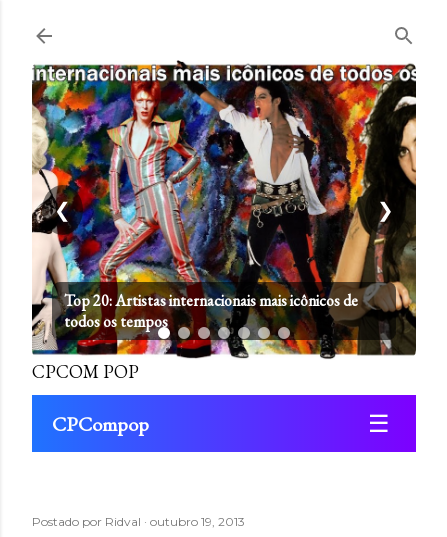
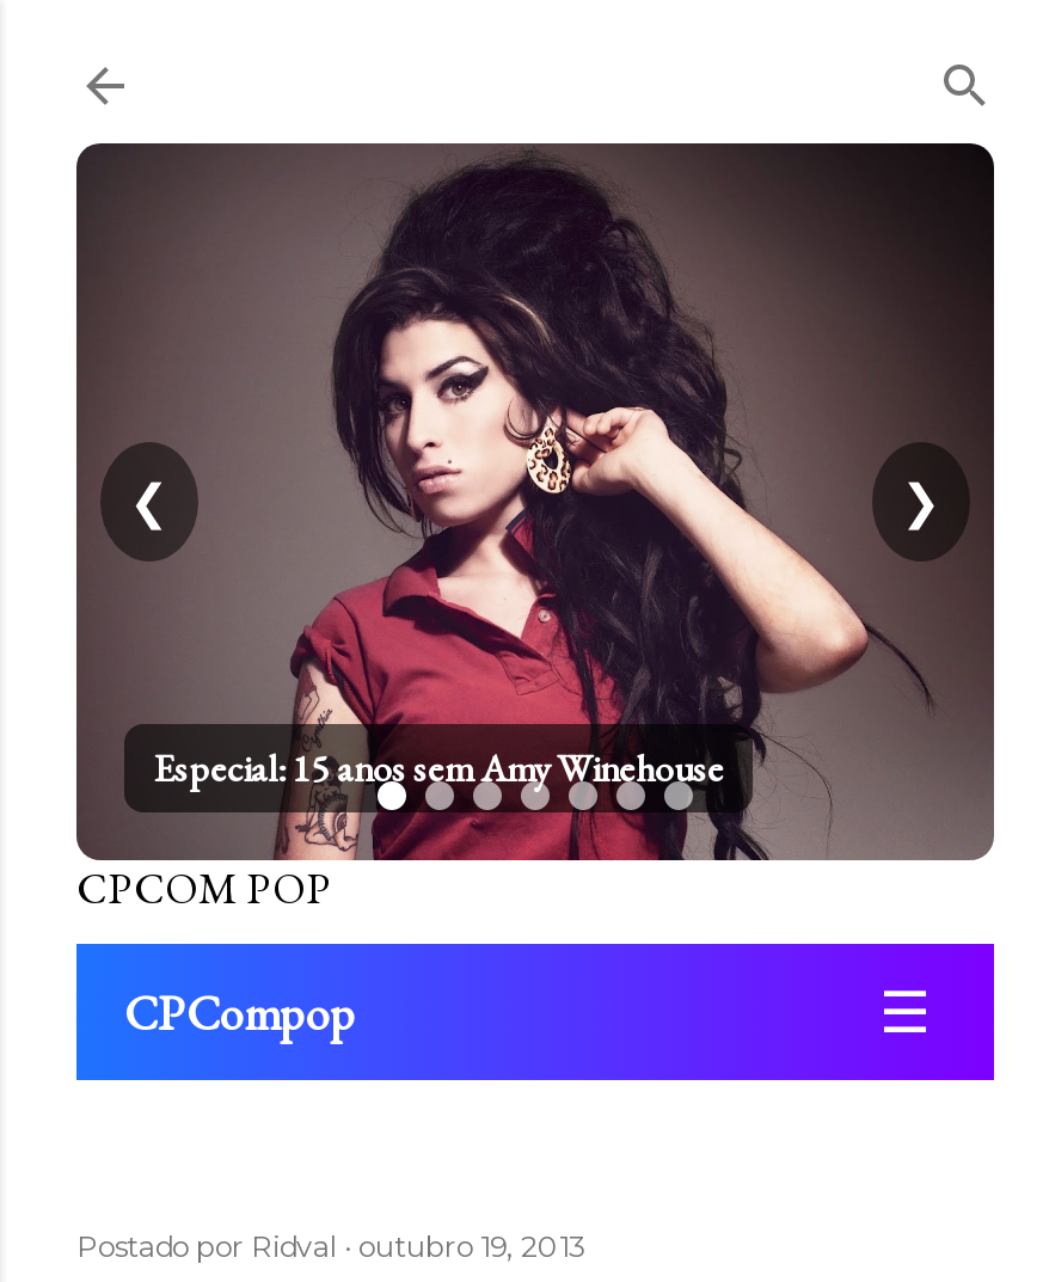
- [image]
- Top 20: Artistas internacionais mais icônicos de
- todos os tempos
+ [image]
+ Especial: 15 anos sem Amy Winehouse
